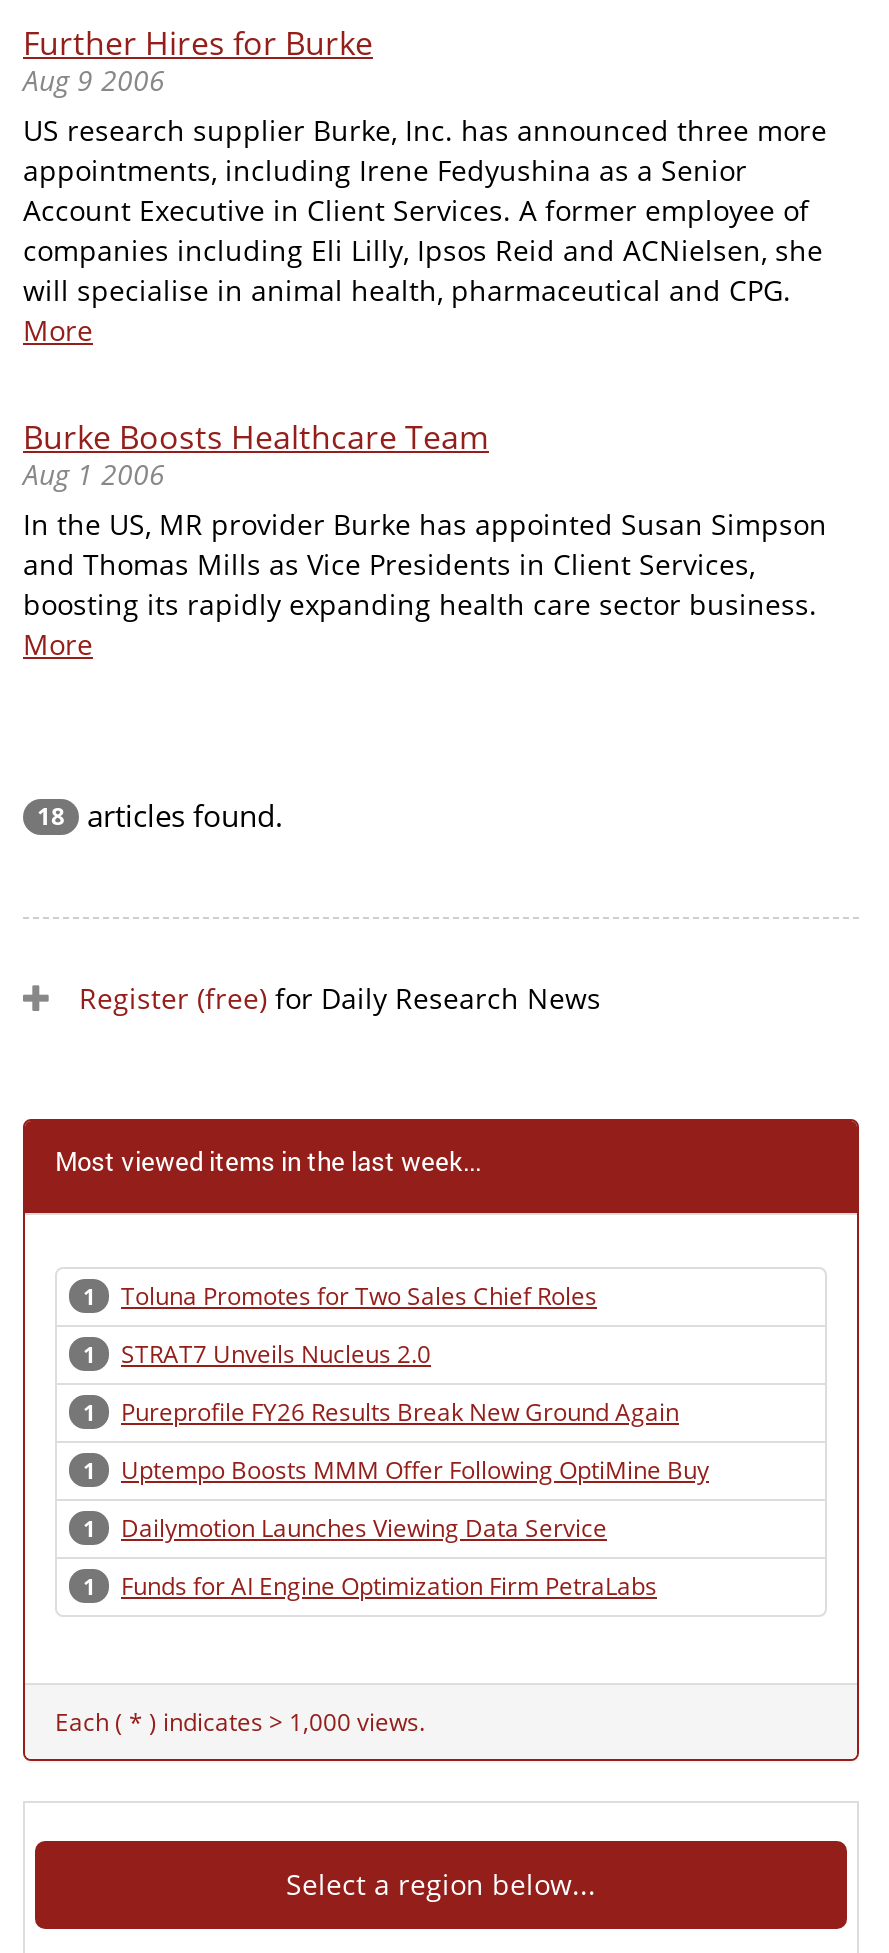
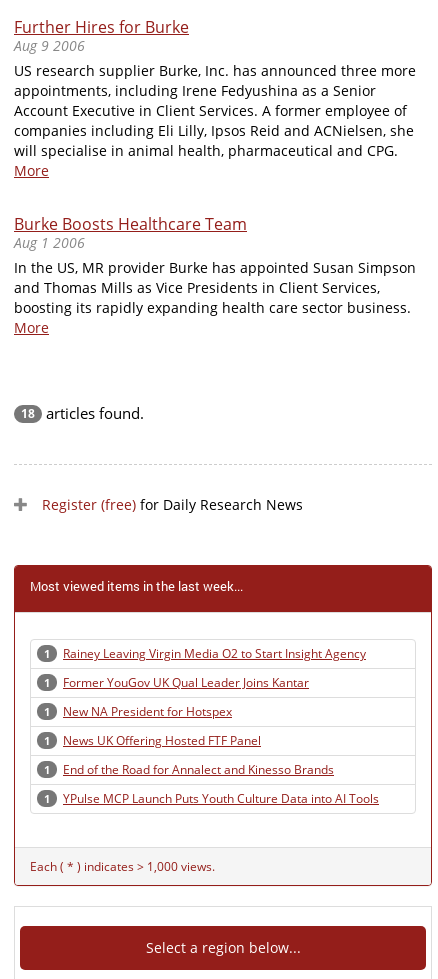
- Toluna Promotes for Two Sales Chief Roles
+ Rainey Leaving Virgin Media O2 to Start Insight Agency

- STRAT7 Unveils Nucleus 2.0
+ Former YouGov UK Qual Leader Joins Kantar

- Pureprofile FY26 Results Break New Ground Again
+ New NA President for Hotspex

- Uptempo Boosts MMM Offer Following OptiMine Buy
+ News UK Offering Hosted FTF Panel

- Dailymotion Launches Viewing Data Service
+ End of the Road for Annalect and Kinesso Brands

- Funds for AI Engine Optimization Firm PetraLabs
+ YPulse MCP Launch Puts Youth Culture Data into AI Tools
